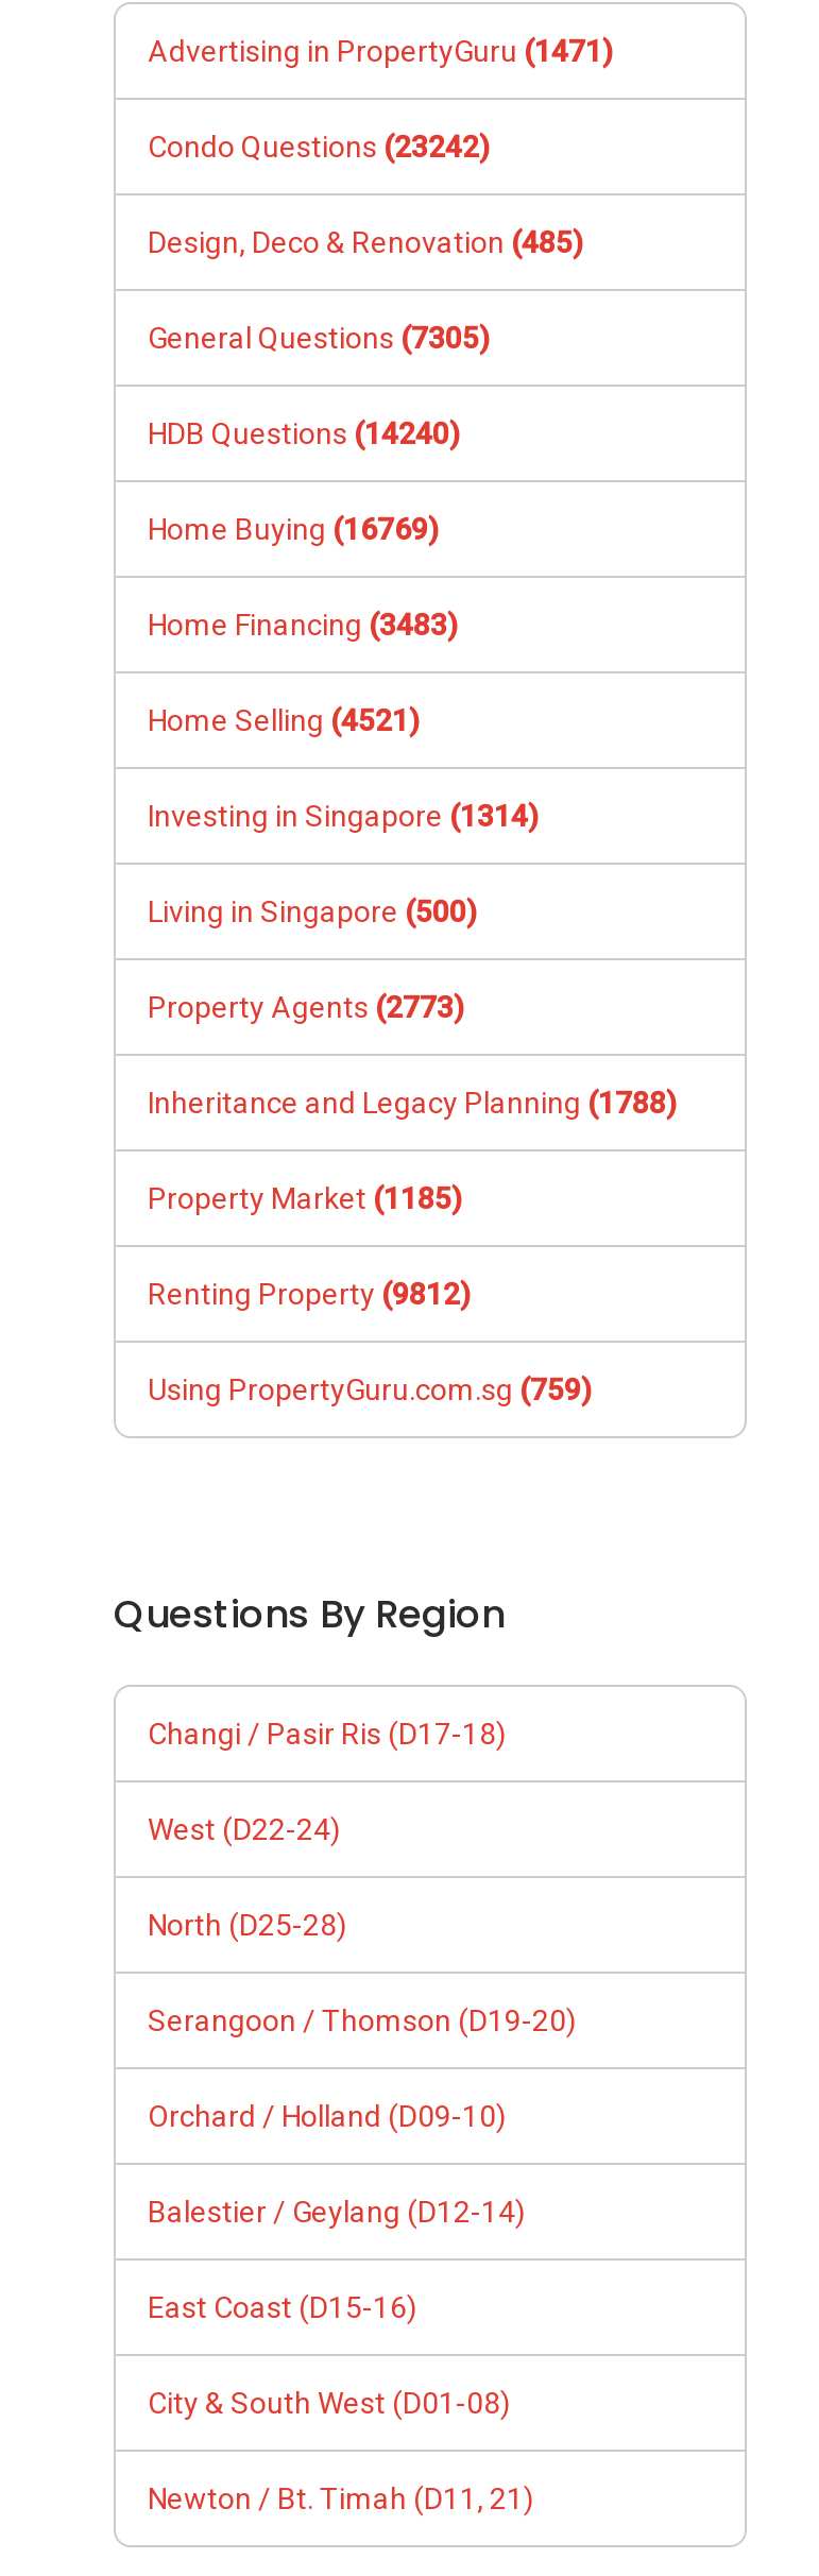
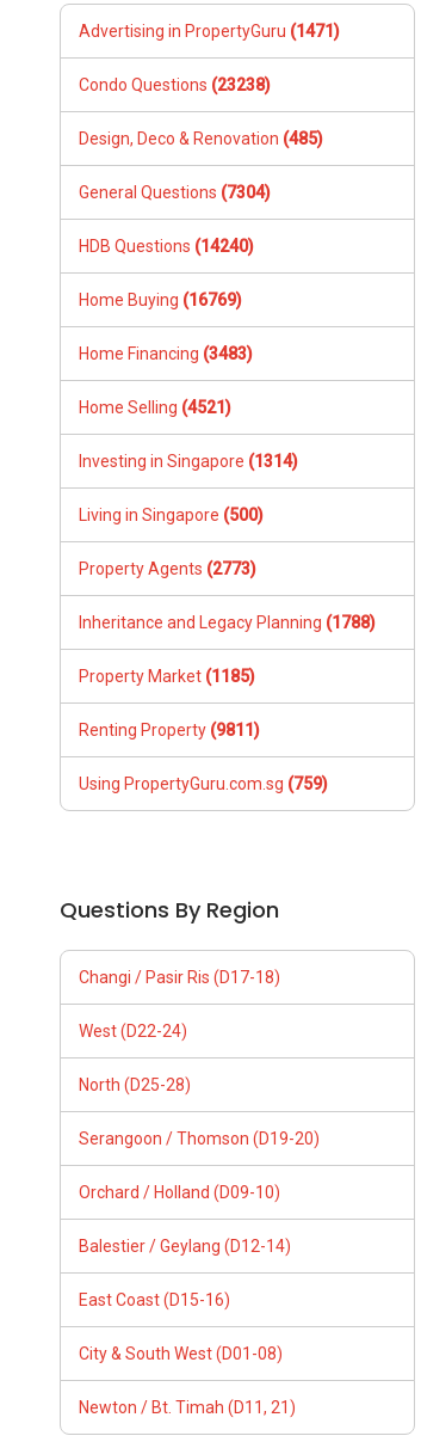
- Condo Questions (23242)
+ Condo Questions (23238)

- General Questions (7305)
+ General Questions (7304)

- Renting Property (9812)
+ Renting Property (9811)
